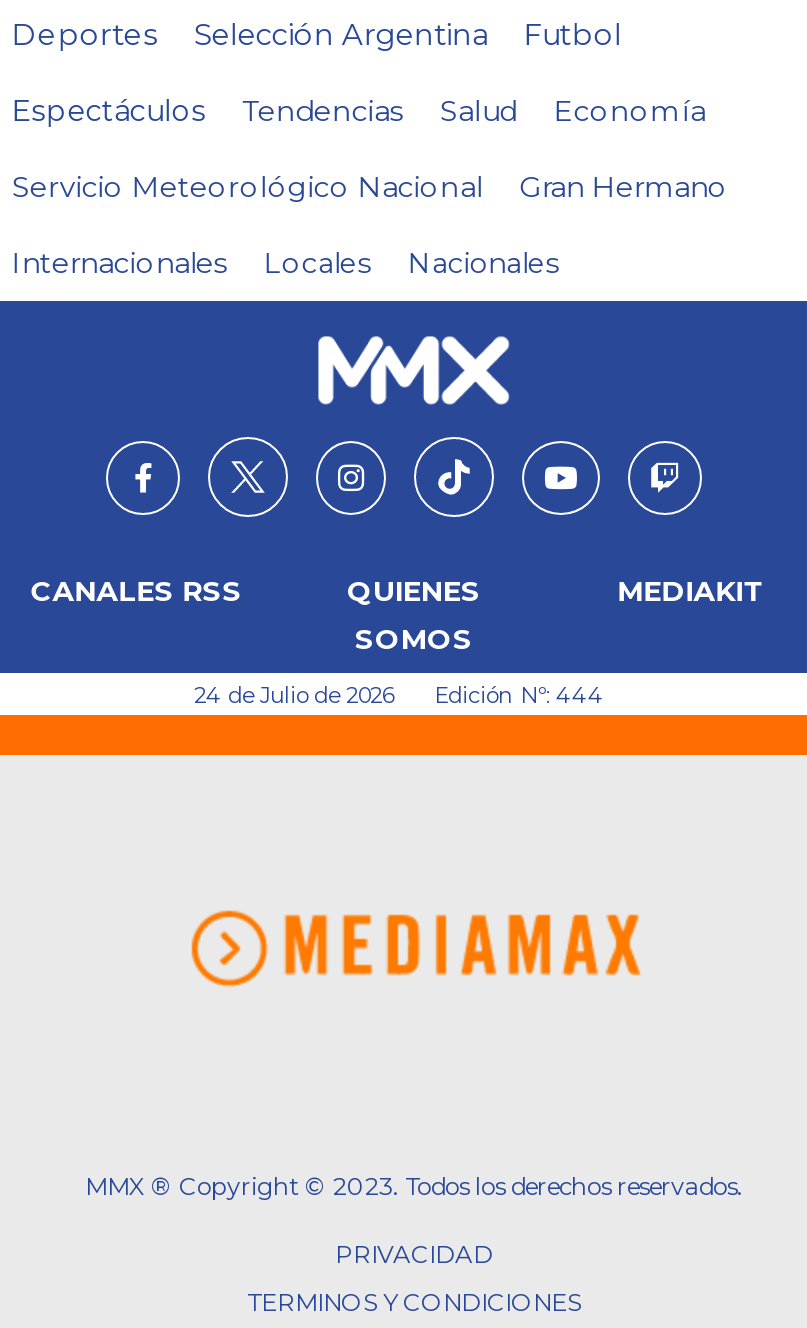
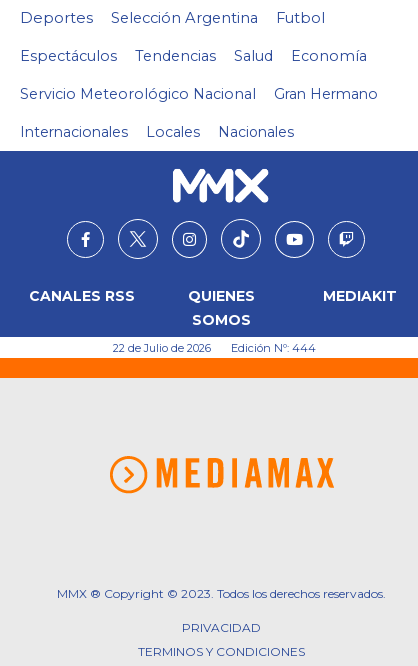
- 24 de Julio de 2026 Edición Nº: 444
+ 22 de Julio de 2026 Edición Nº: 444
